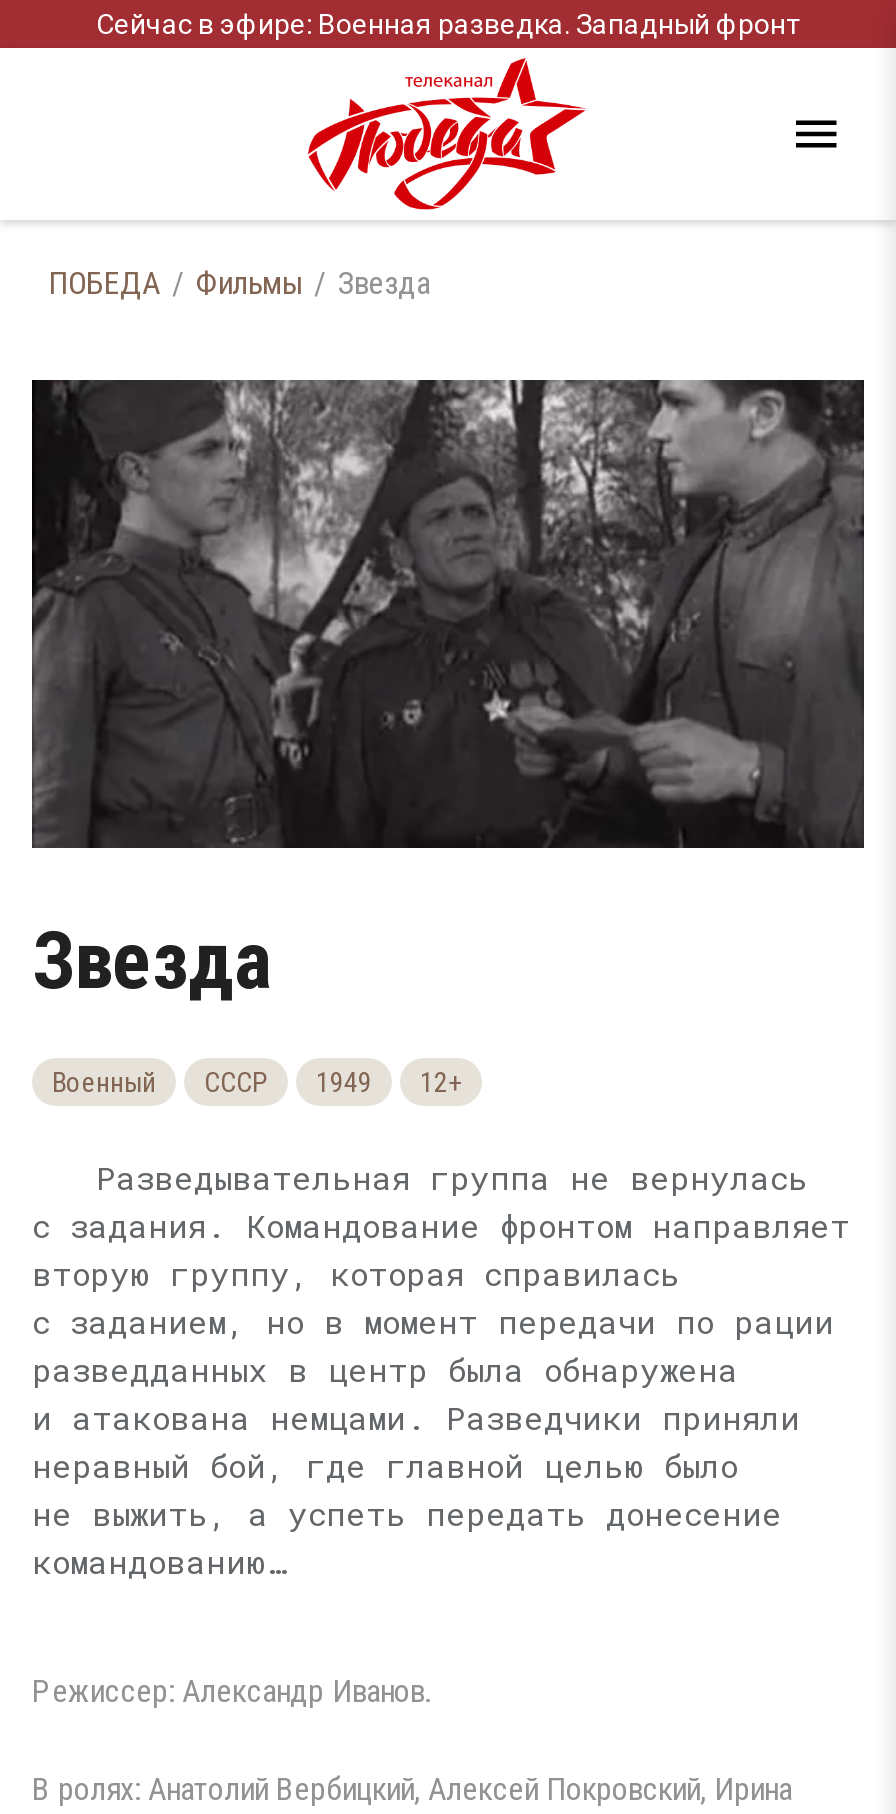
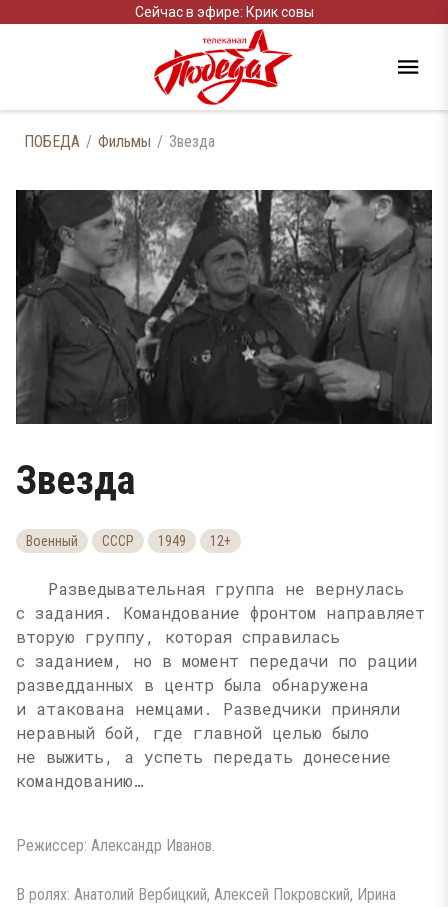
- Сейчас в эфире: Военная разведка. Западный фронт
+ Сейчас в эфире: Крик совы
